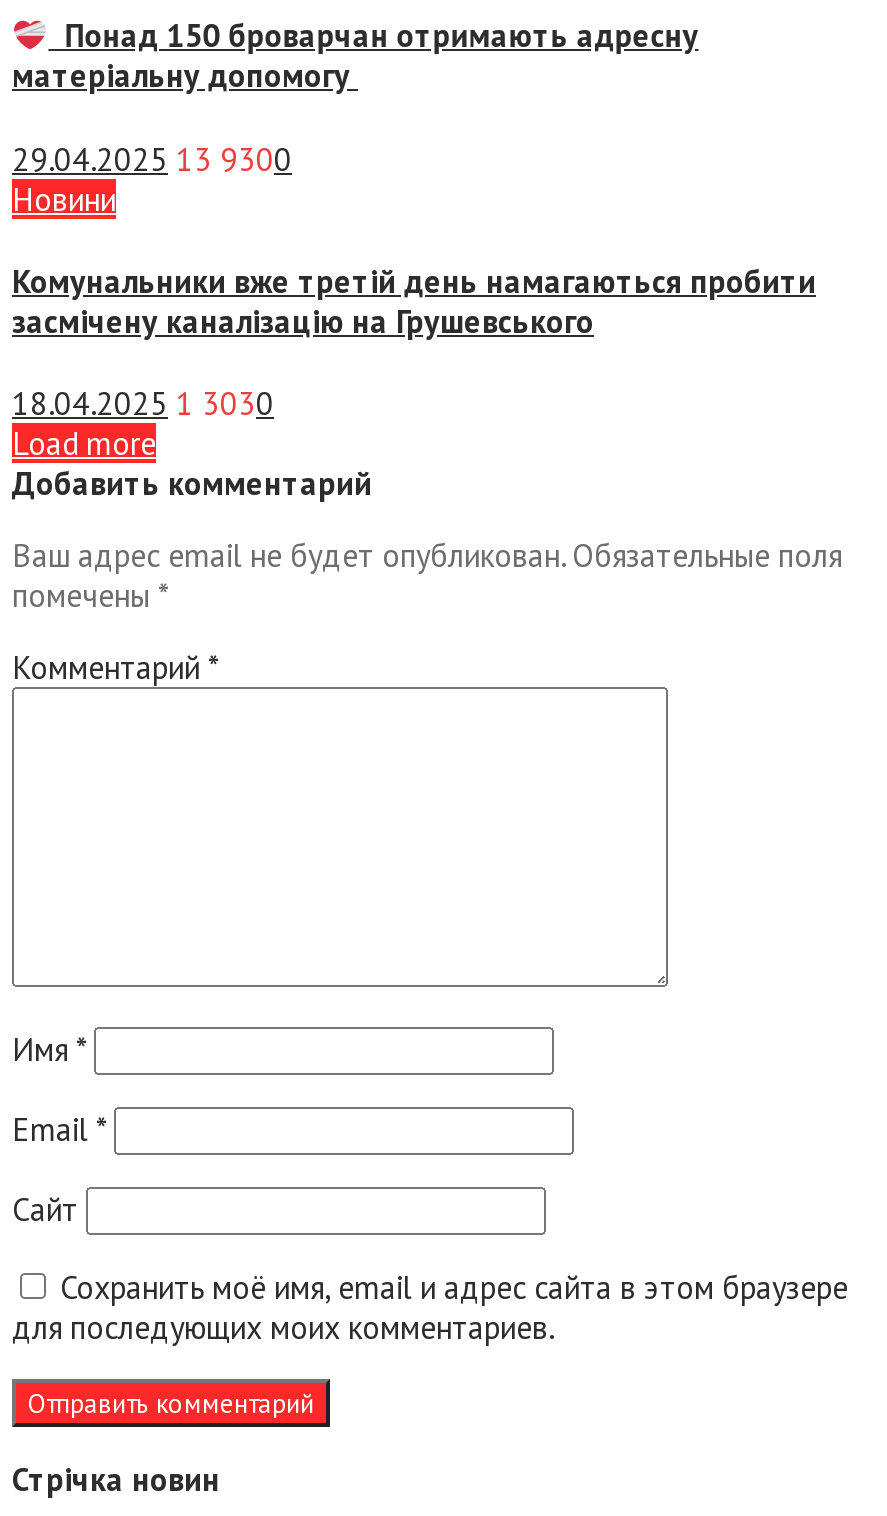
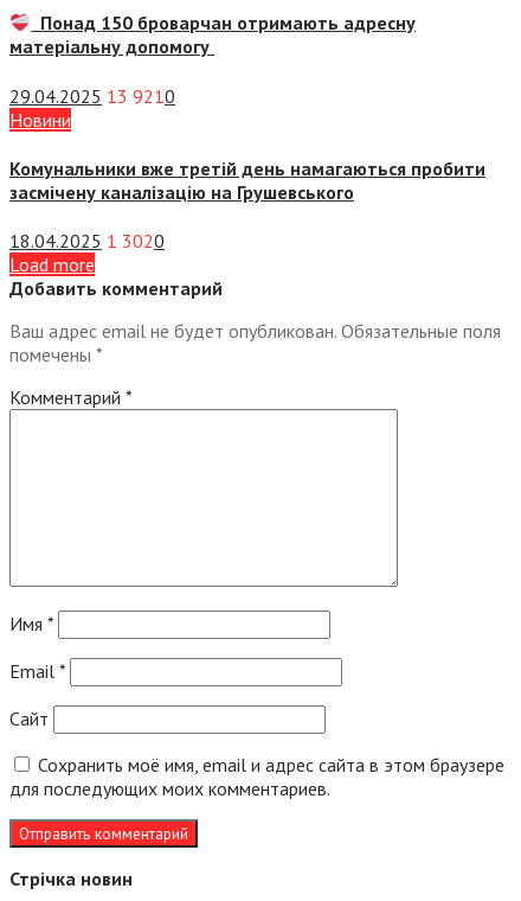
- 29.04.2025 13 9300
+ 29.04.2025 13 9210

- 18.04.2025 1 3030
+ 18.04.2025 1 3020
